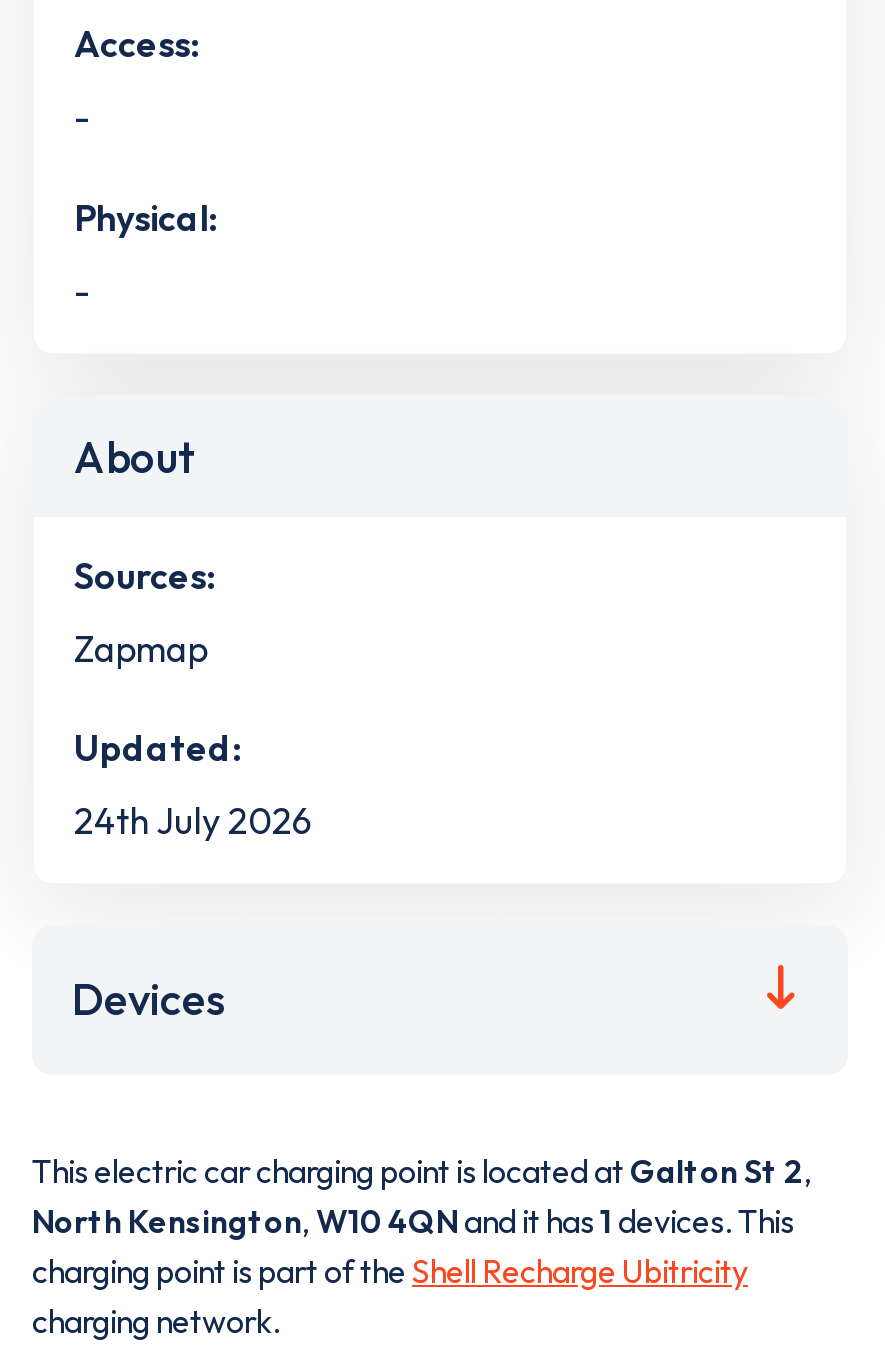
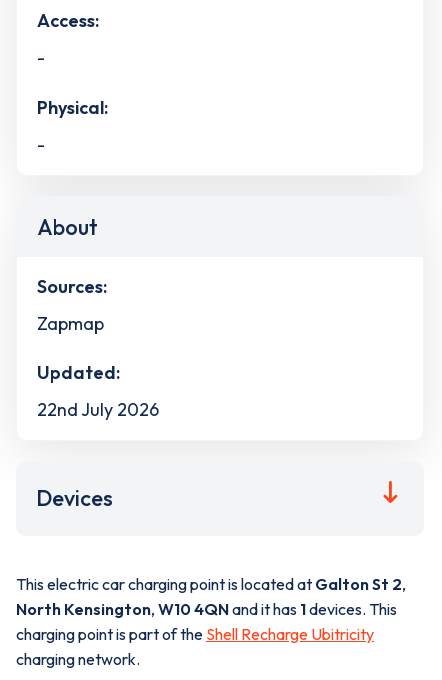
- 24th July 2026
+ 22nd July 2026
